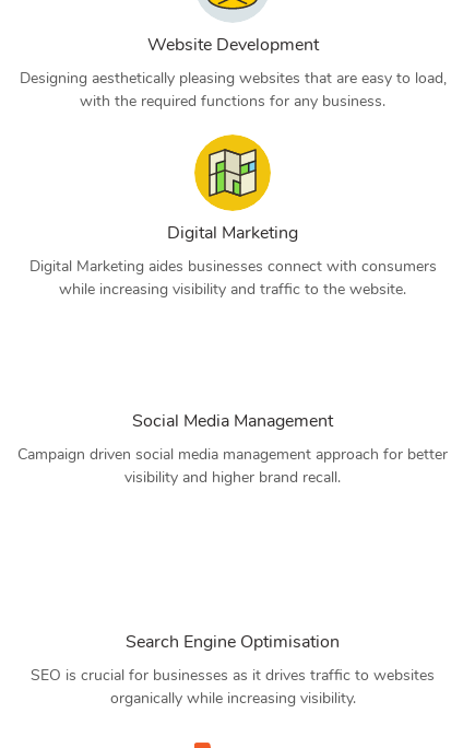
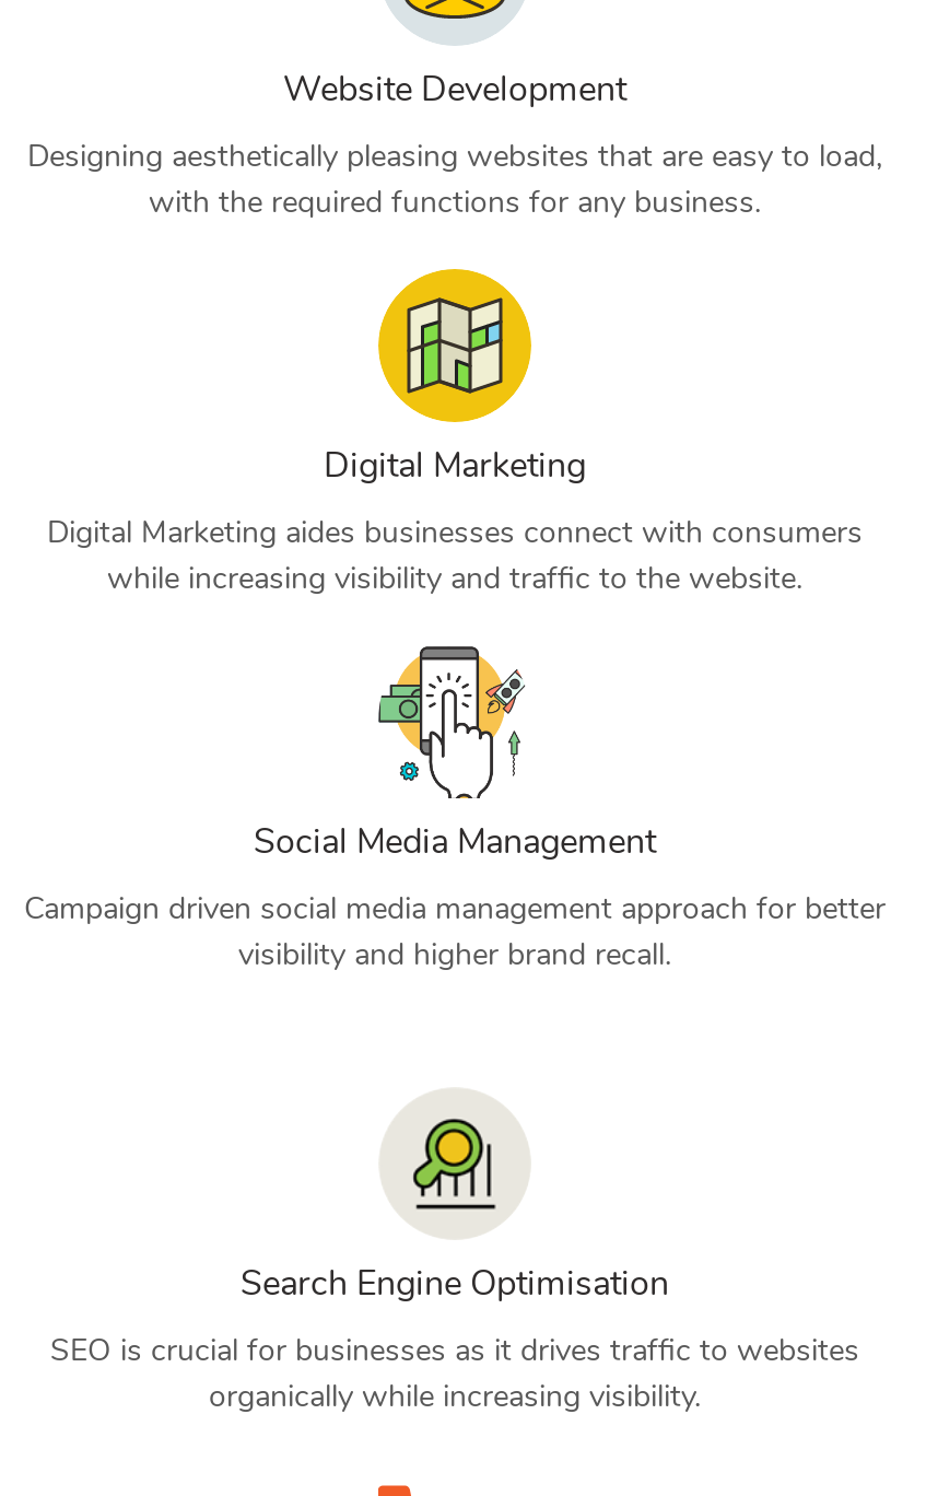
+ [image]

+ [image]
